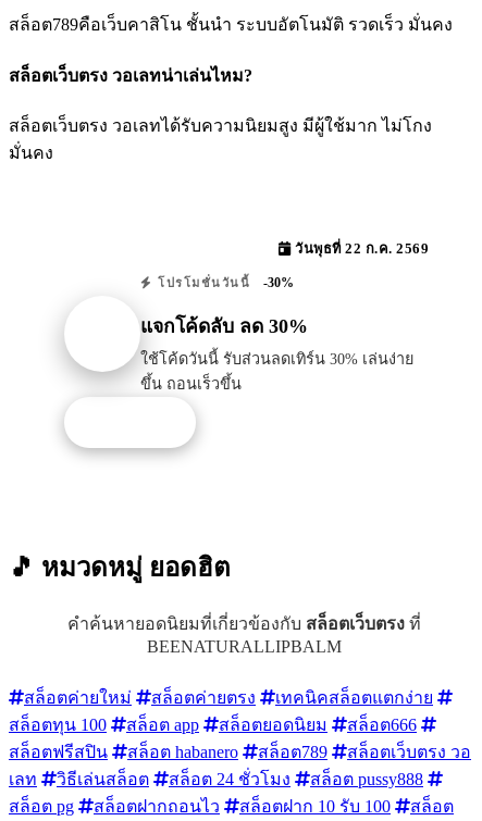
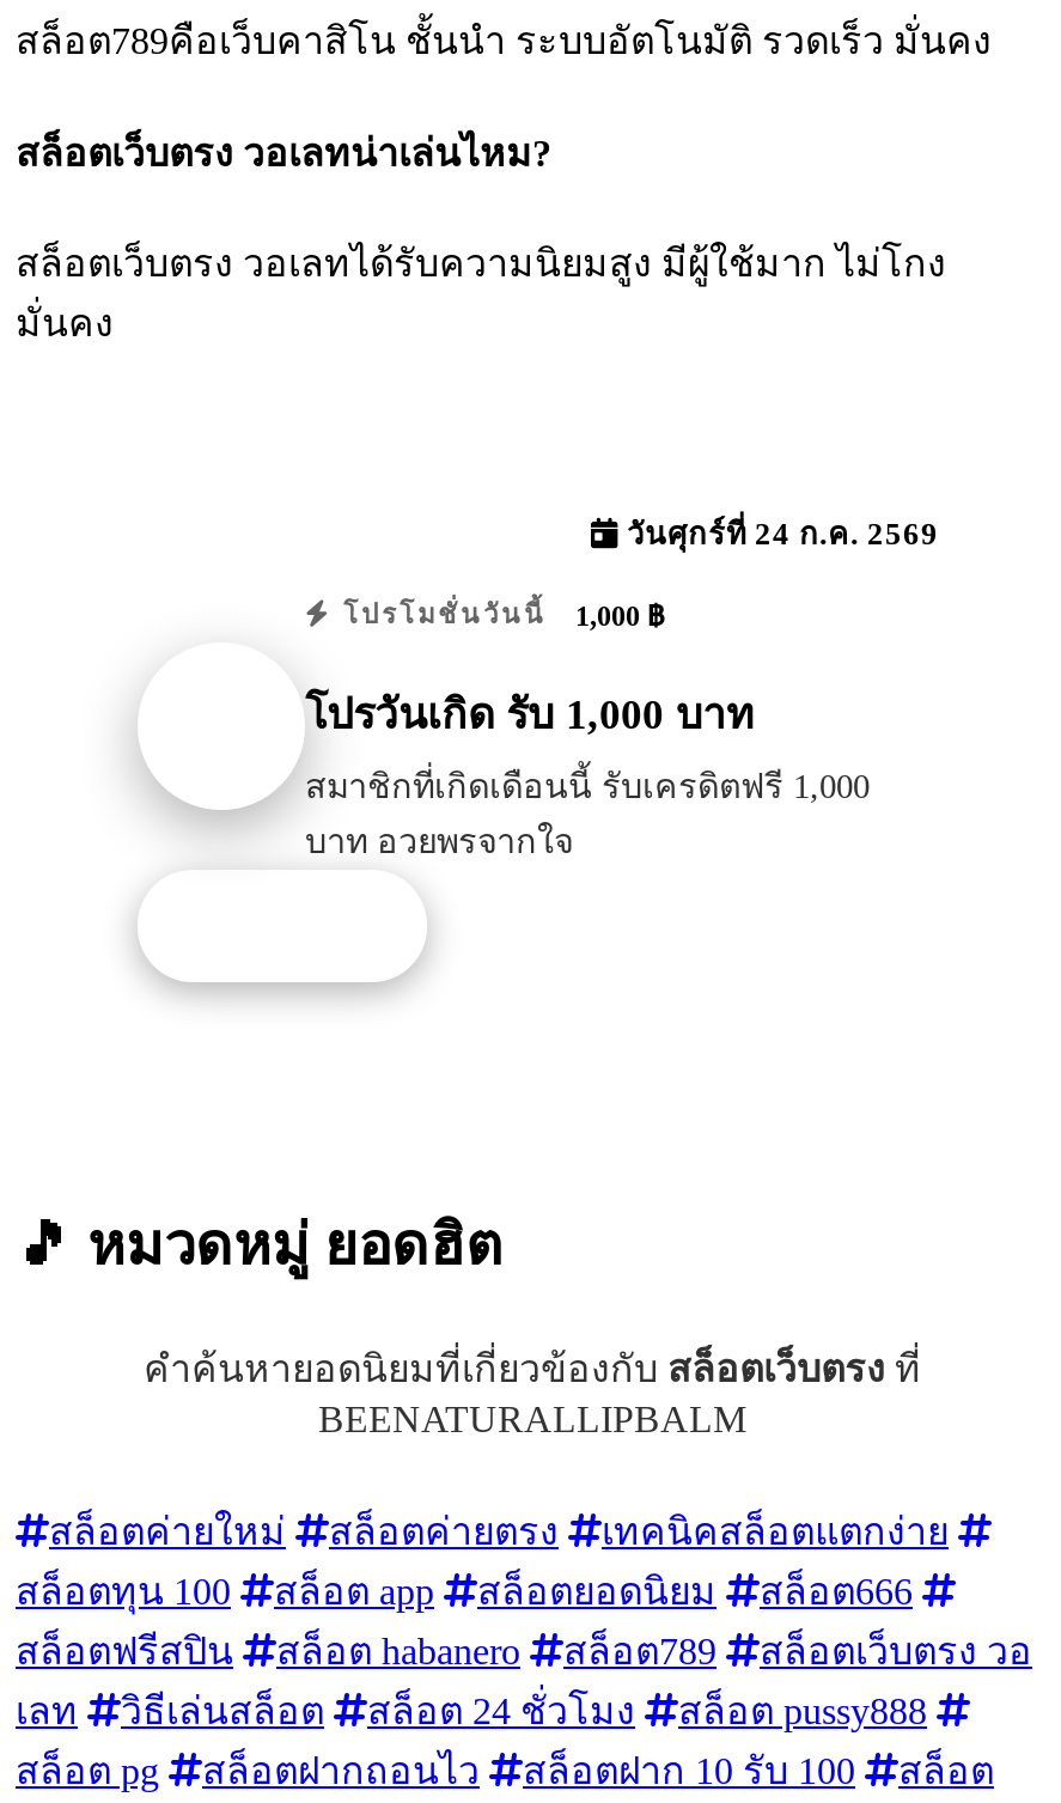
- วันพุธที่ 22 ก.ค. 2569
+ วันศุกร์ที่ 24 ก.ค. 2569

- โปรโมชั่นวันนี้ -30%
+ โปรโมชั่นวันนี้ 1,000 ฿

- แจกโค้ดลับ ลด 30%
+ โปรวันเกิด รับ 1,000 บาท

- ใช้โค้ดวันนี้ รับส่วนลดเทิร์น 30% เล่นง่าย
- ขึ้น ถอนเร็วขึ้น
+ สมาชิกที่เกิดเดือนนี้ รับเครดิตฟรี 1,000
+ บาท อวยพรจากใจ
